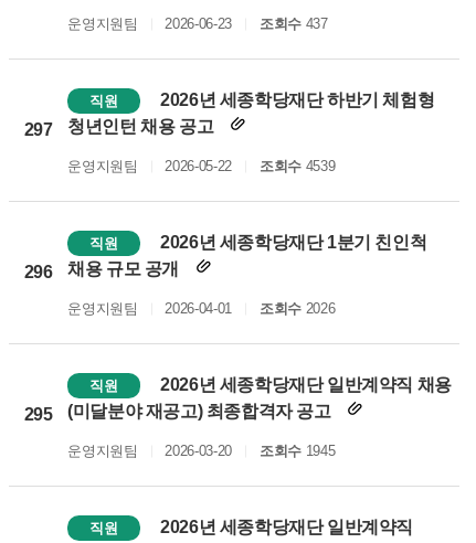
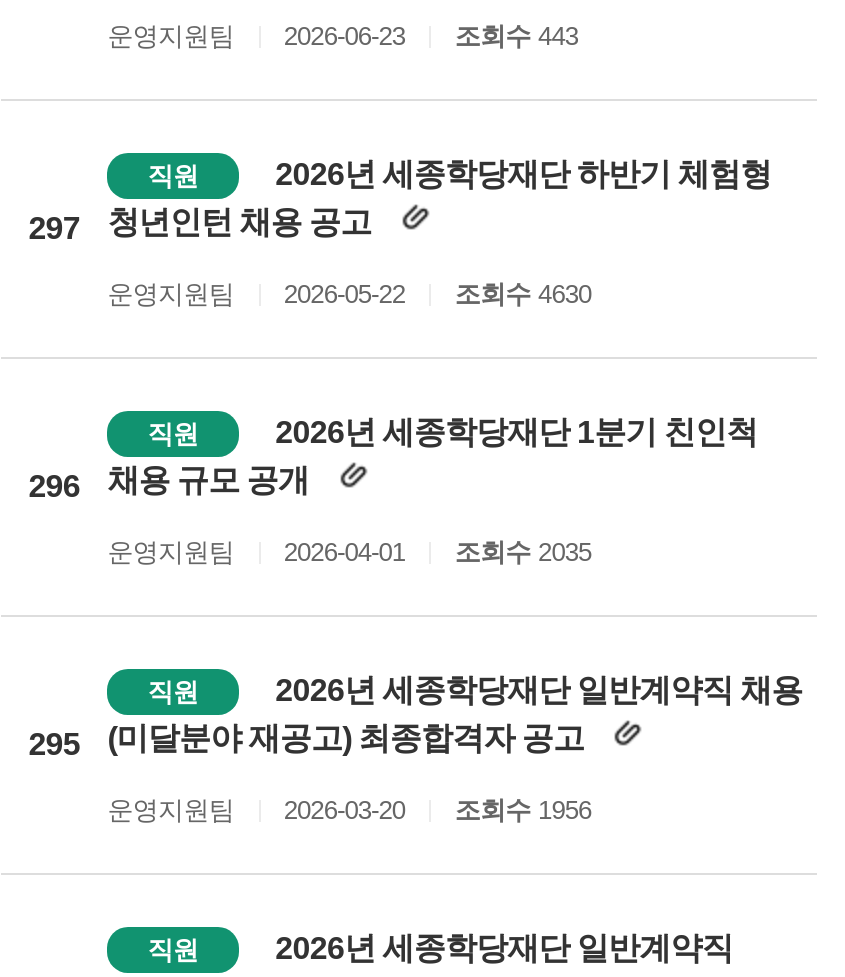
- 운영지원팀 2026-06-23 조회수 437
+ 운영지원팀 2026-06-23 조회수 443

- 운영지원팀 2026-05-22 조회수 4539
+ 운영지원팀 2026-05-22 조회수 4630

- 운영지원팀 2026-04-01 조회수 2026
+ 운영지원팀 2026-04-01 조회수 2035

- 운영지원팀 2026-03-20 조회수 1945
+ 운영지원팀 2026-03-20 조회수 1956
